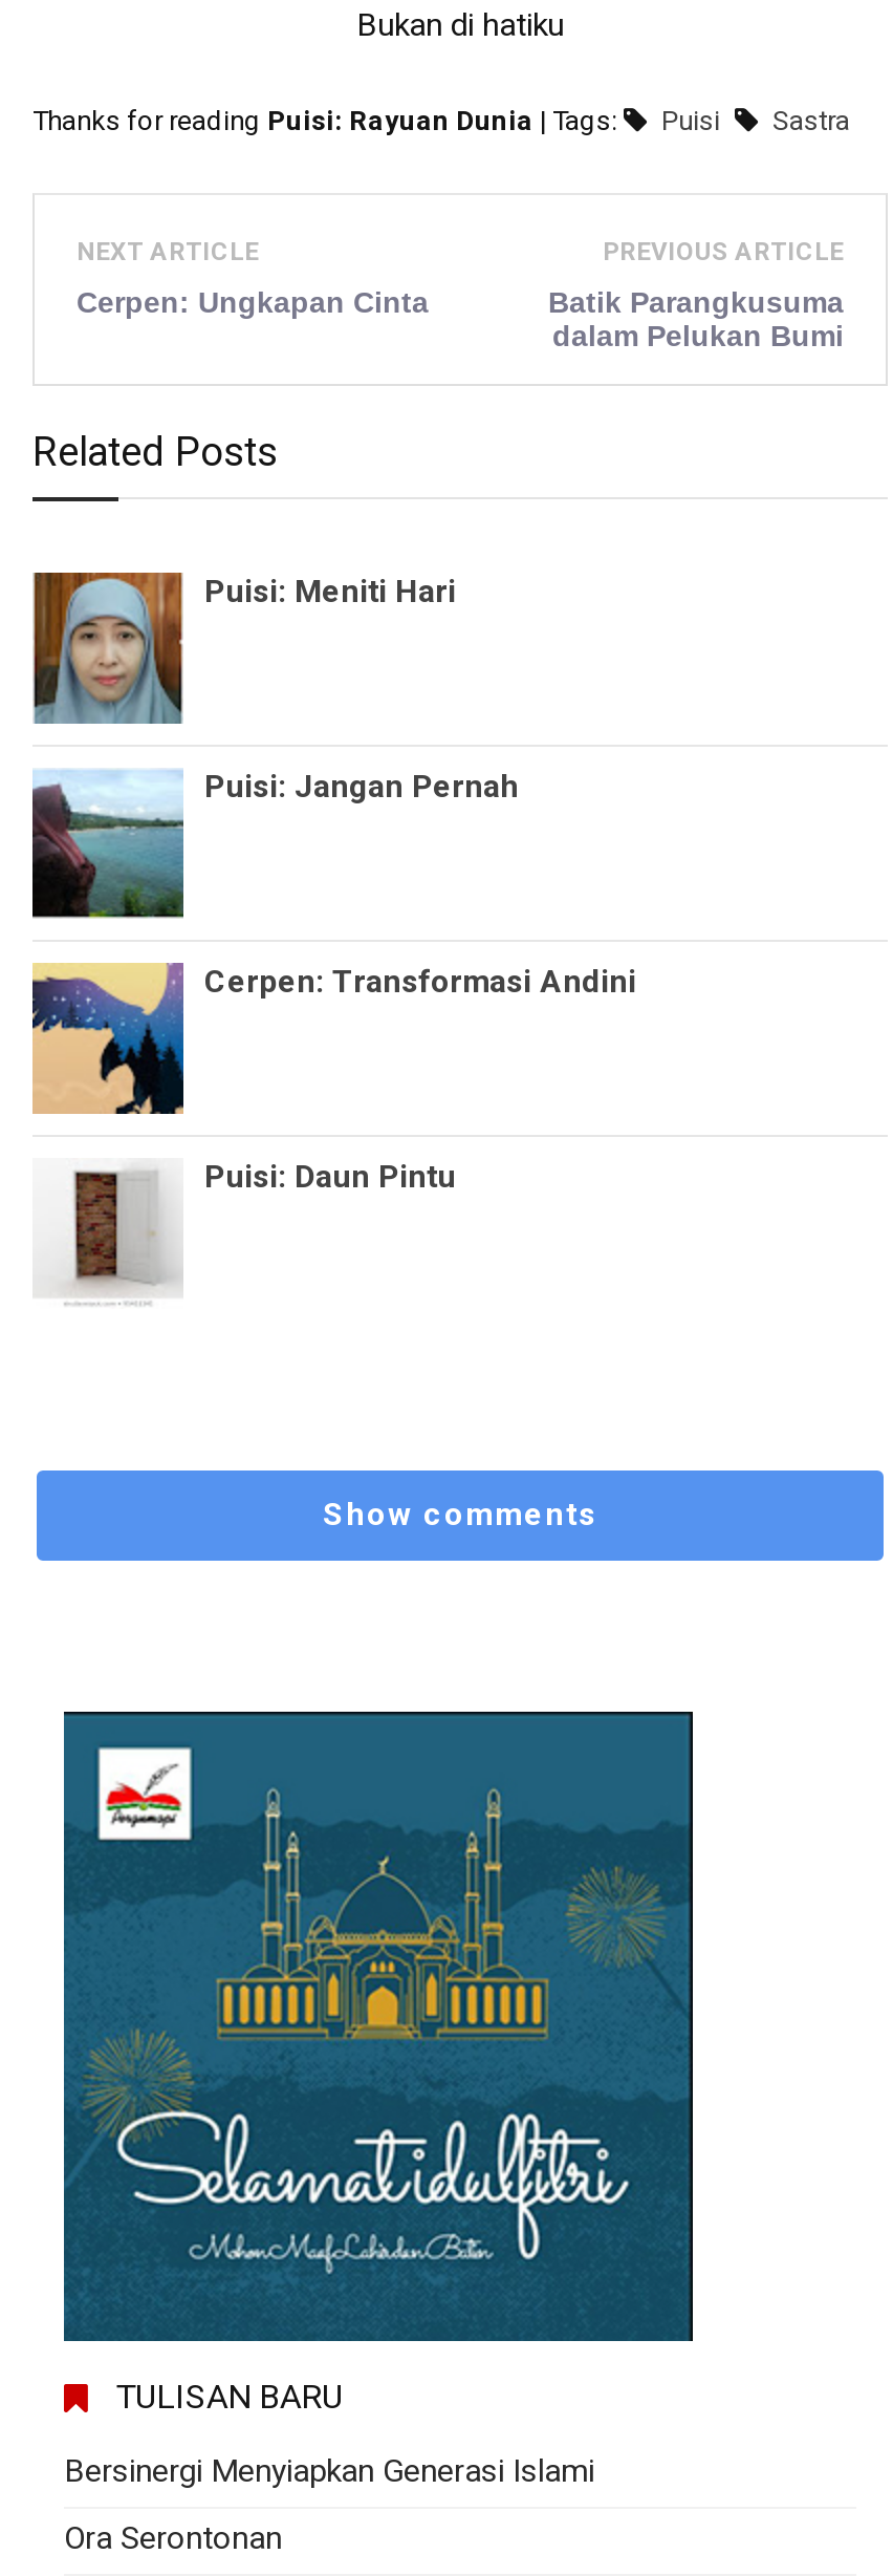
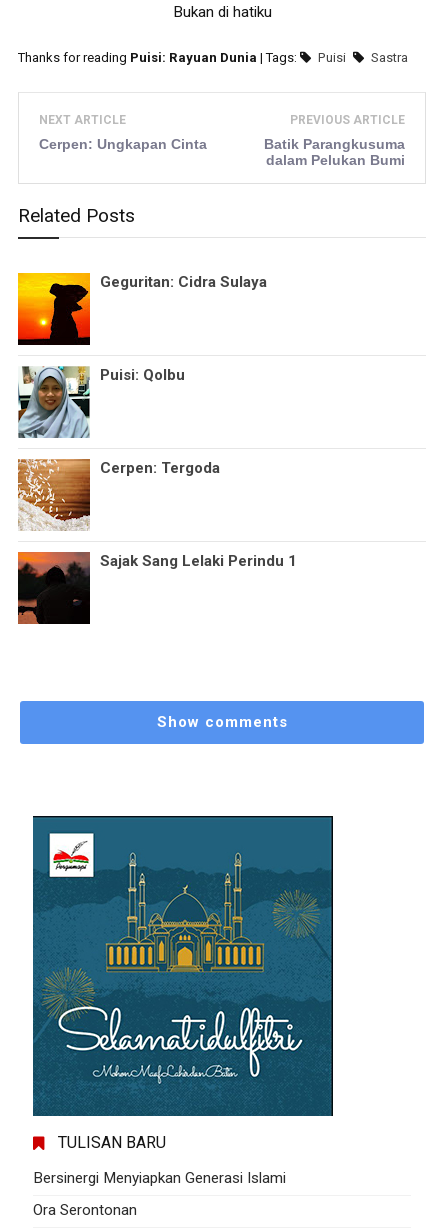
- [image]
- Puisi: Meniti Hari
+ [image]
+ Geguritan: Cidra Sulaya

- [image]
- Puisi: Jangan Pernah
+ [image]
+ Puisi: Qolbu

- [image]
- Cerpen: Transformasi Andini
+ [image]
+ Cerpen: Tergoda

- [image]
- Puisi: Daun Pintu
+ [image]
+ Sajak Sang Lelaki Perindu 1
